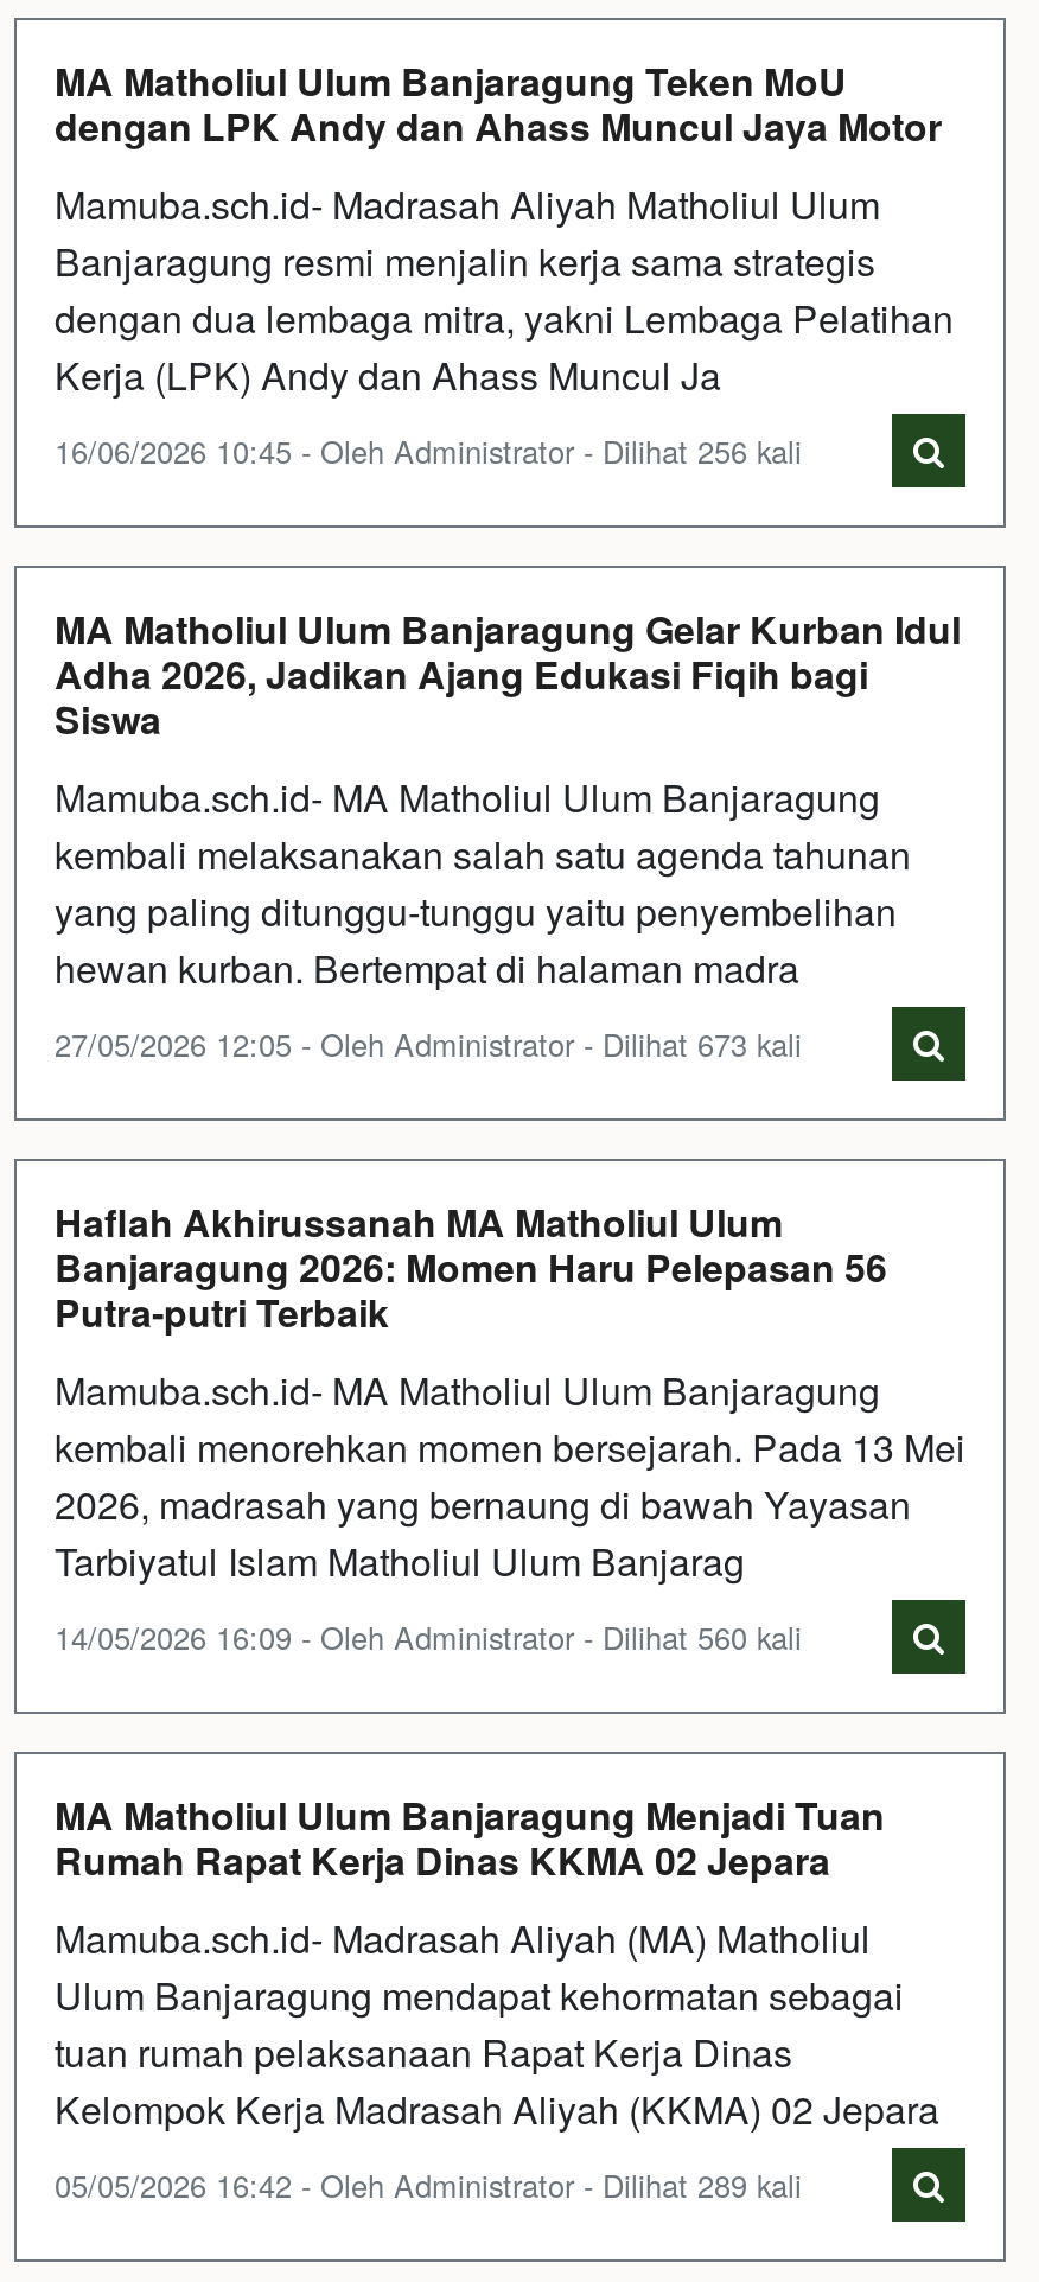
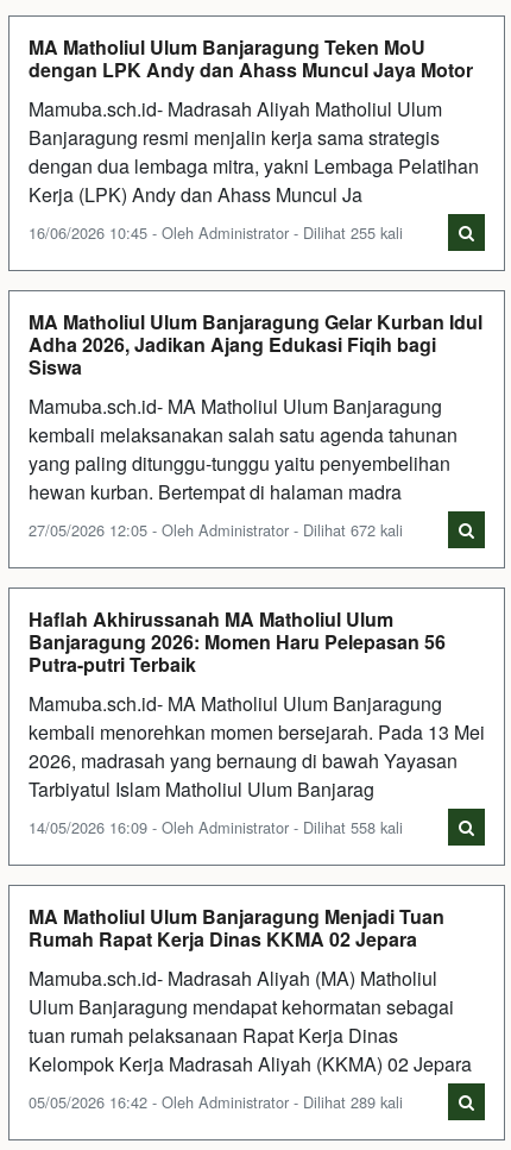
- 16/06/2026 10:45 - Oleh Administrator - Dilihat 256 kali
+ 16/06/2026 10:45 - Oleh Administrator - Dilihat 255 kali

- 27/05/2026 12:05 - Oleh Administrator - Dilihat 673 kali
+ 27/05/2026 12:05 - Oleh Administrator - Dilihat 672 kali

- 14/05/2026 16:09 - Oleh Administrator - Dilihat 560 kali
+ 14/05/2026 16:09 - Oleh Administrator - Dilihat 558 kali
